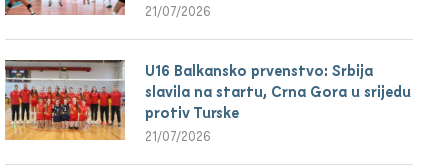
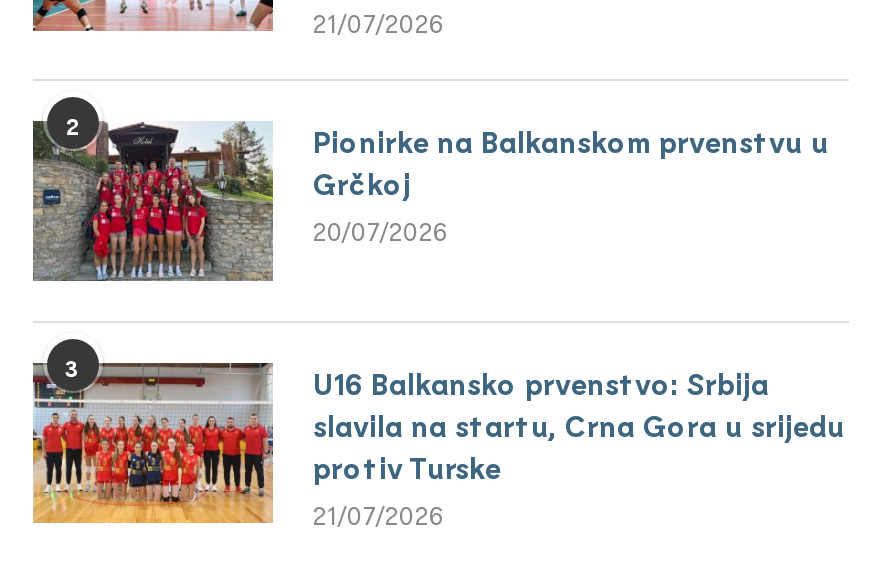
+ [image]
+ 2
+ Pionirke na Balkanskom prvenstvu u
+ Grčkoj
+ 20/07/2026

+ 3
